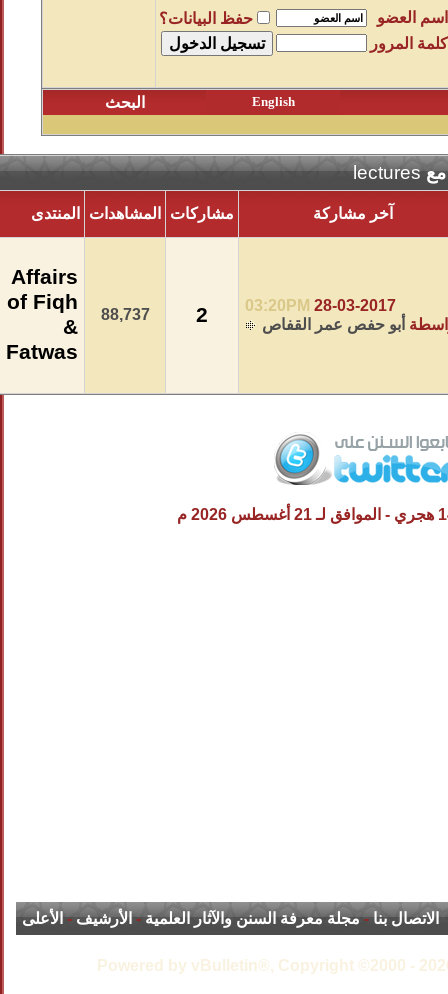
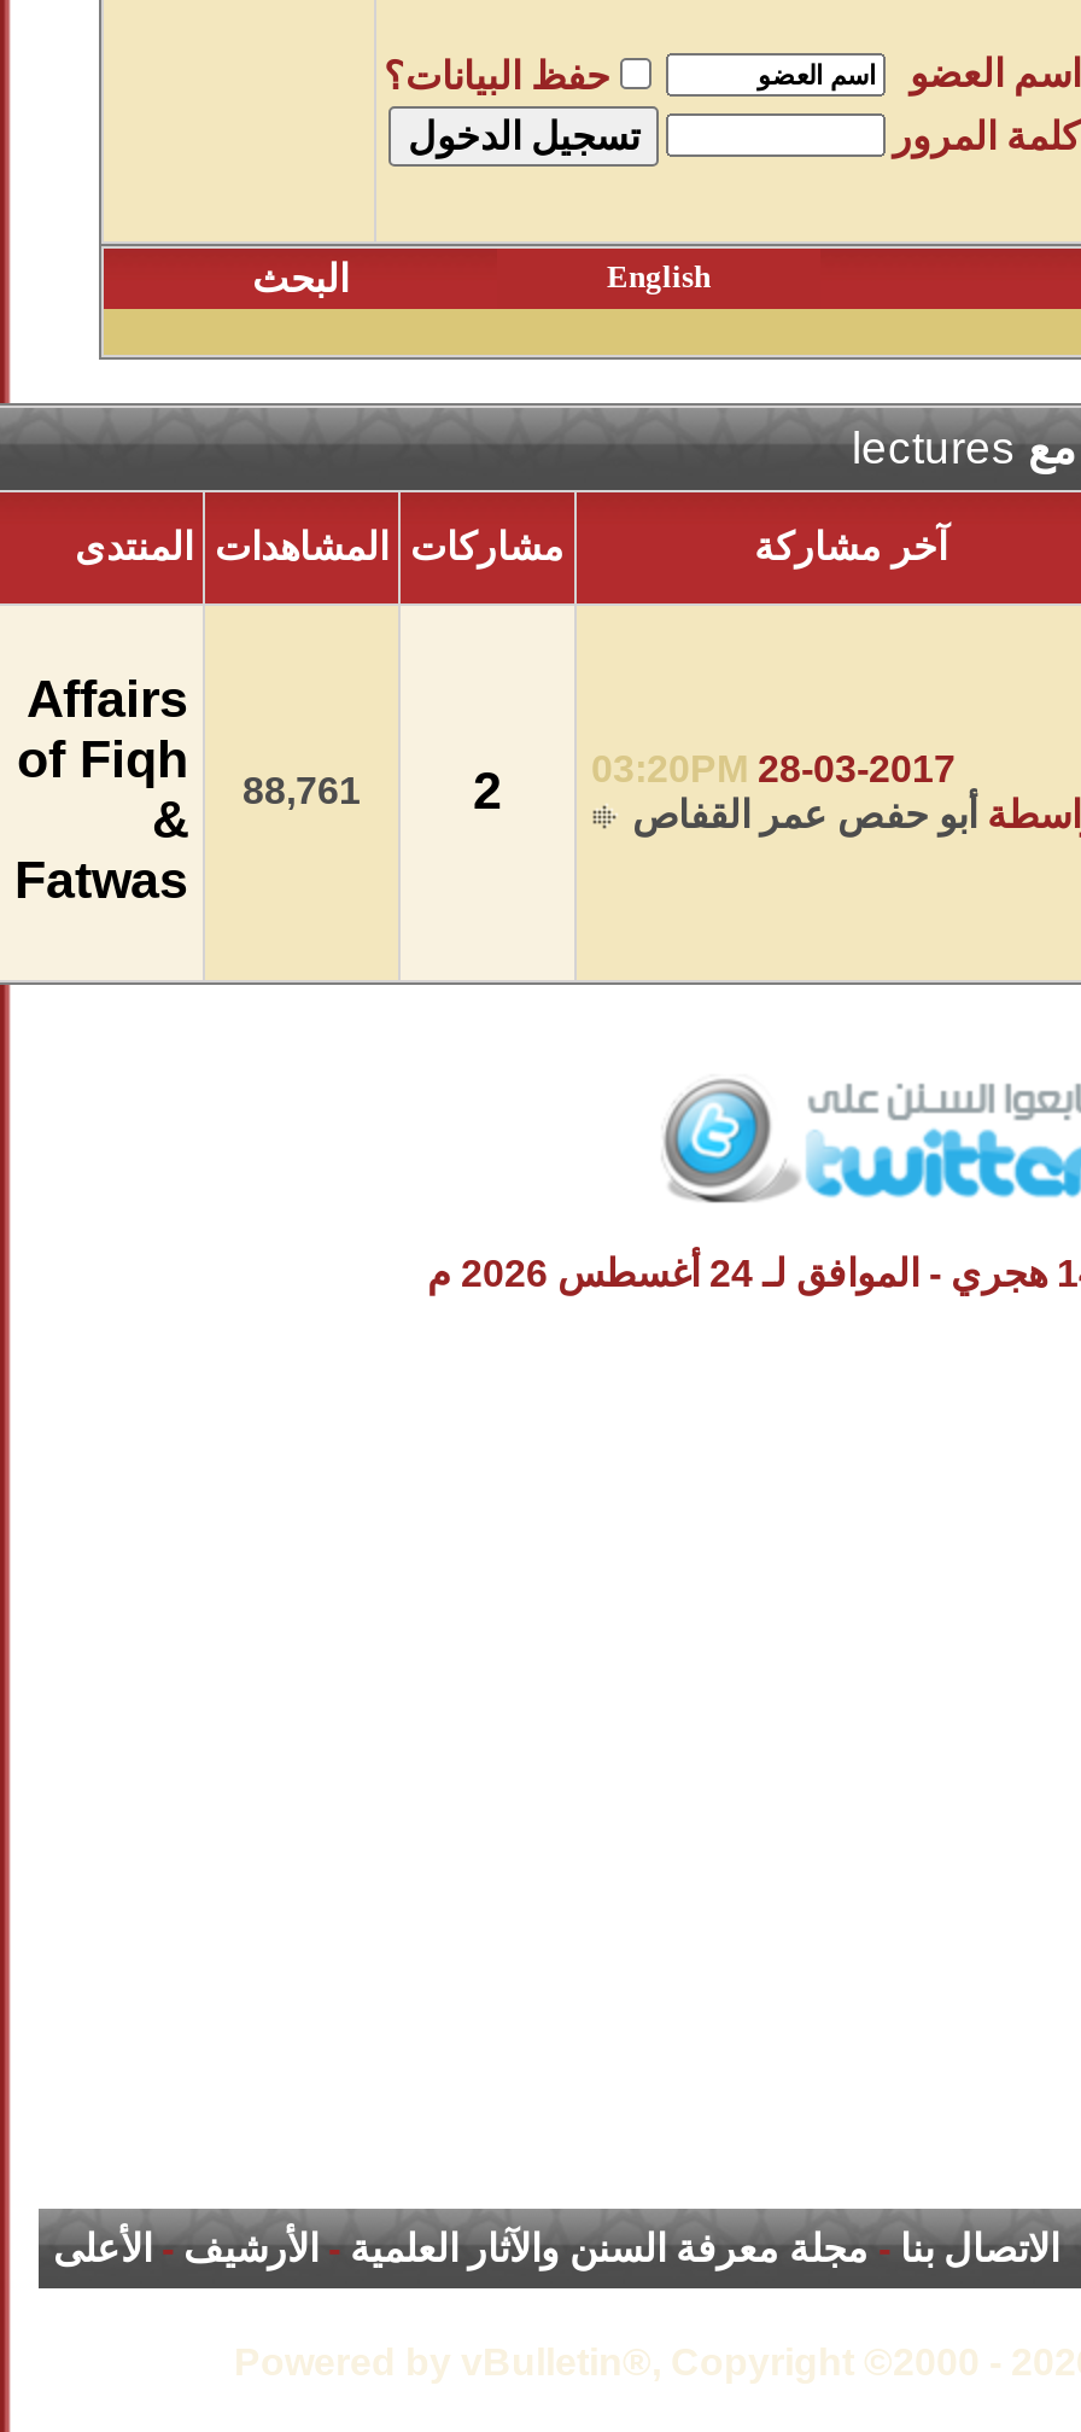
- 88,737
+ 88,761
